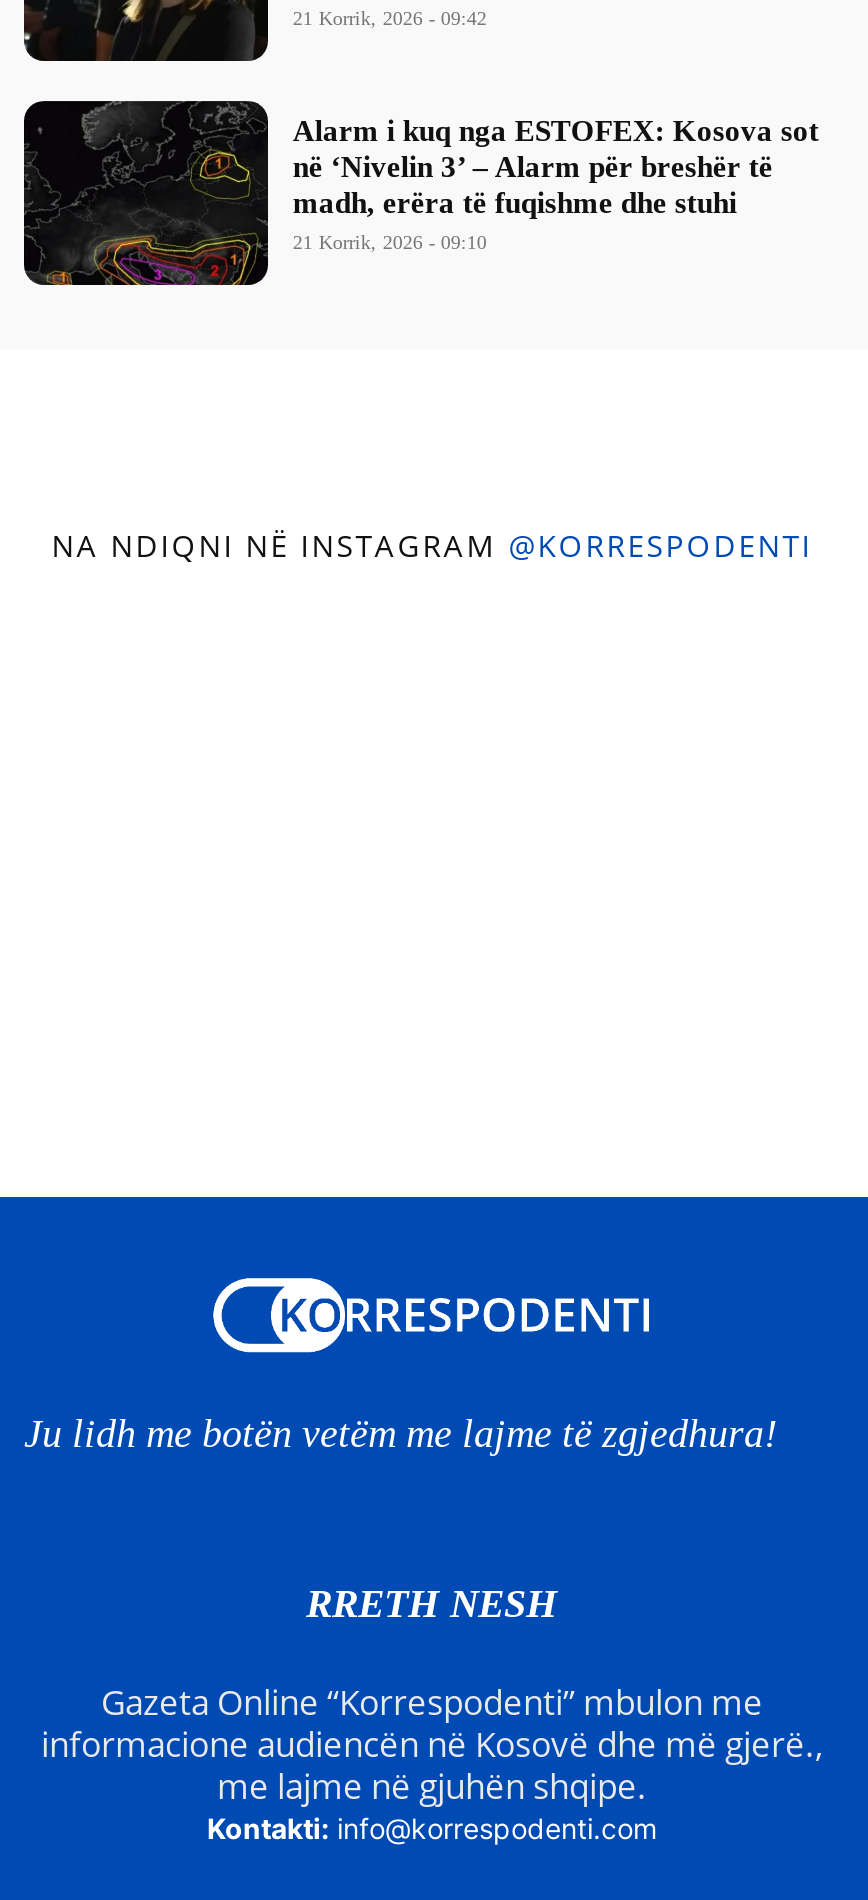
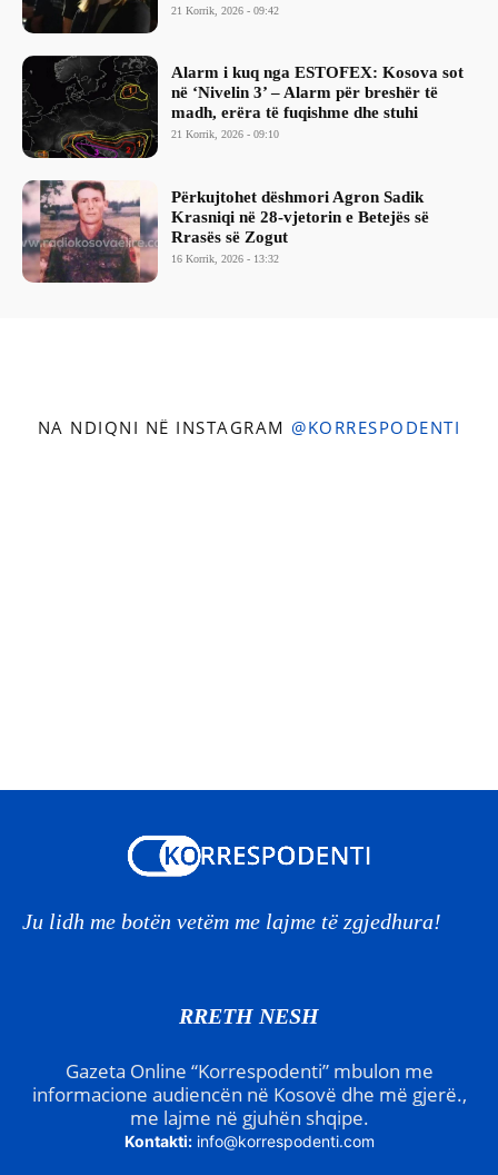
+ [image]
+ Përkujtohet dëshmori Agron Sadik
+ Krasniqi në 28-vjetorin e Betejës së
+ Rrasës së Zogut
+ 16 Korrik, 2026 - 13:32
